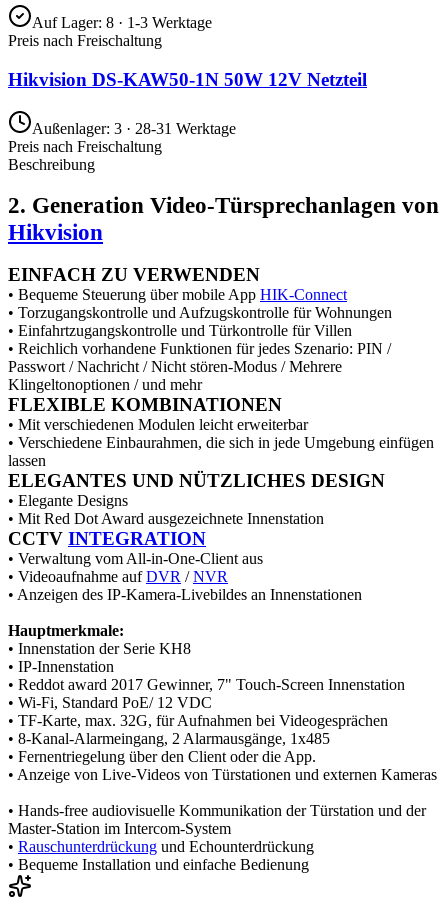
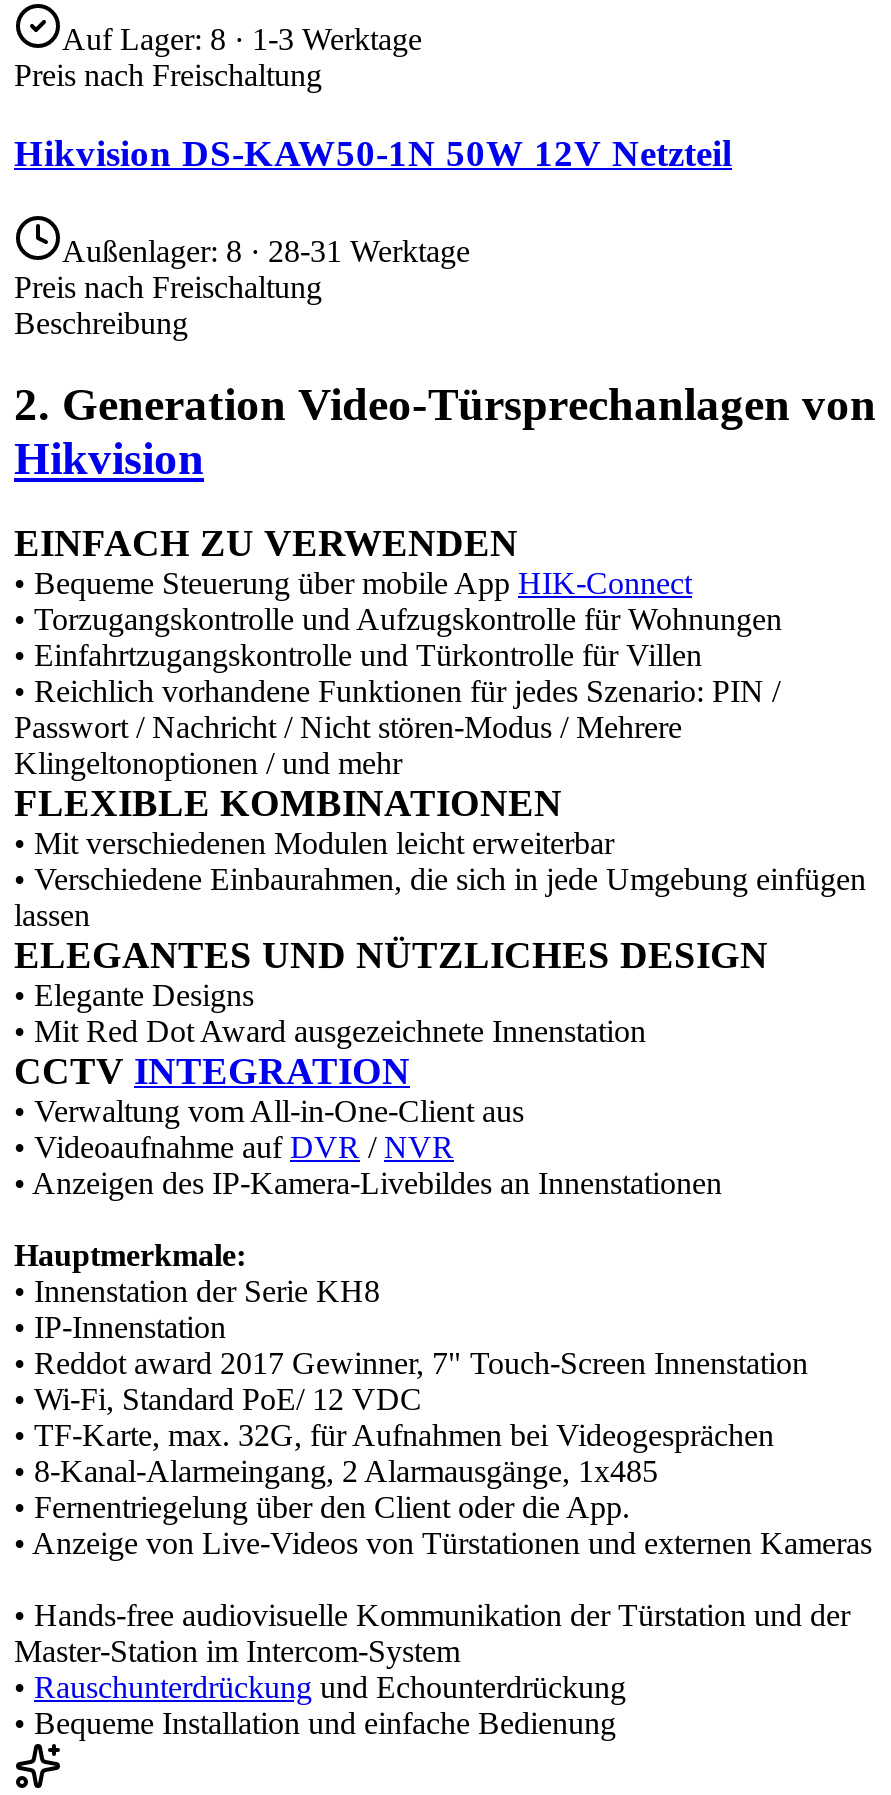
- Außenlager: 3 · 28-31 Werktage
+ Außenlager: 8 · 28-31 Werktage
